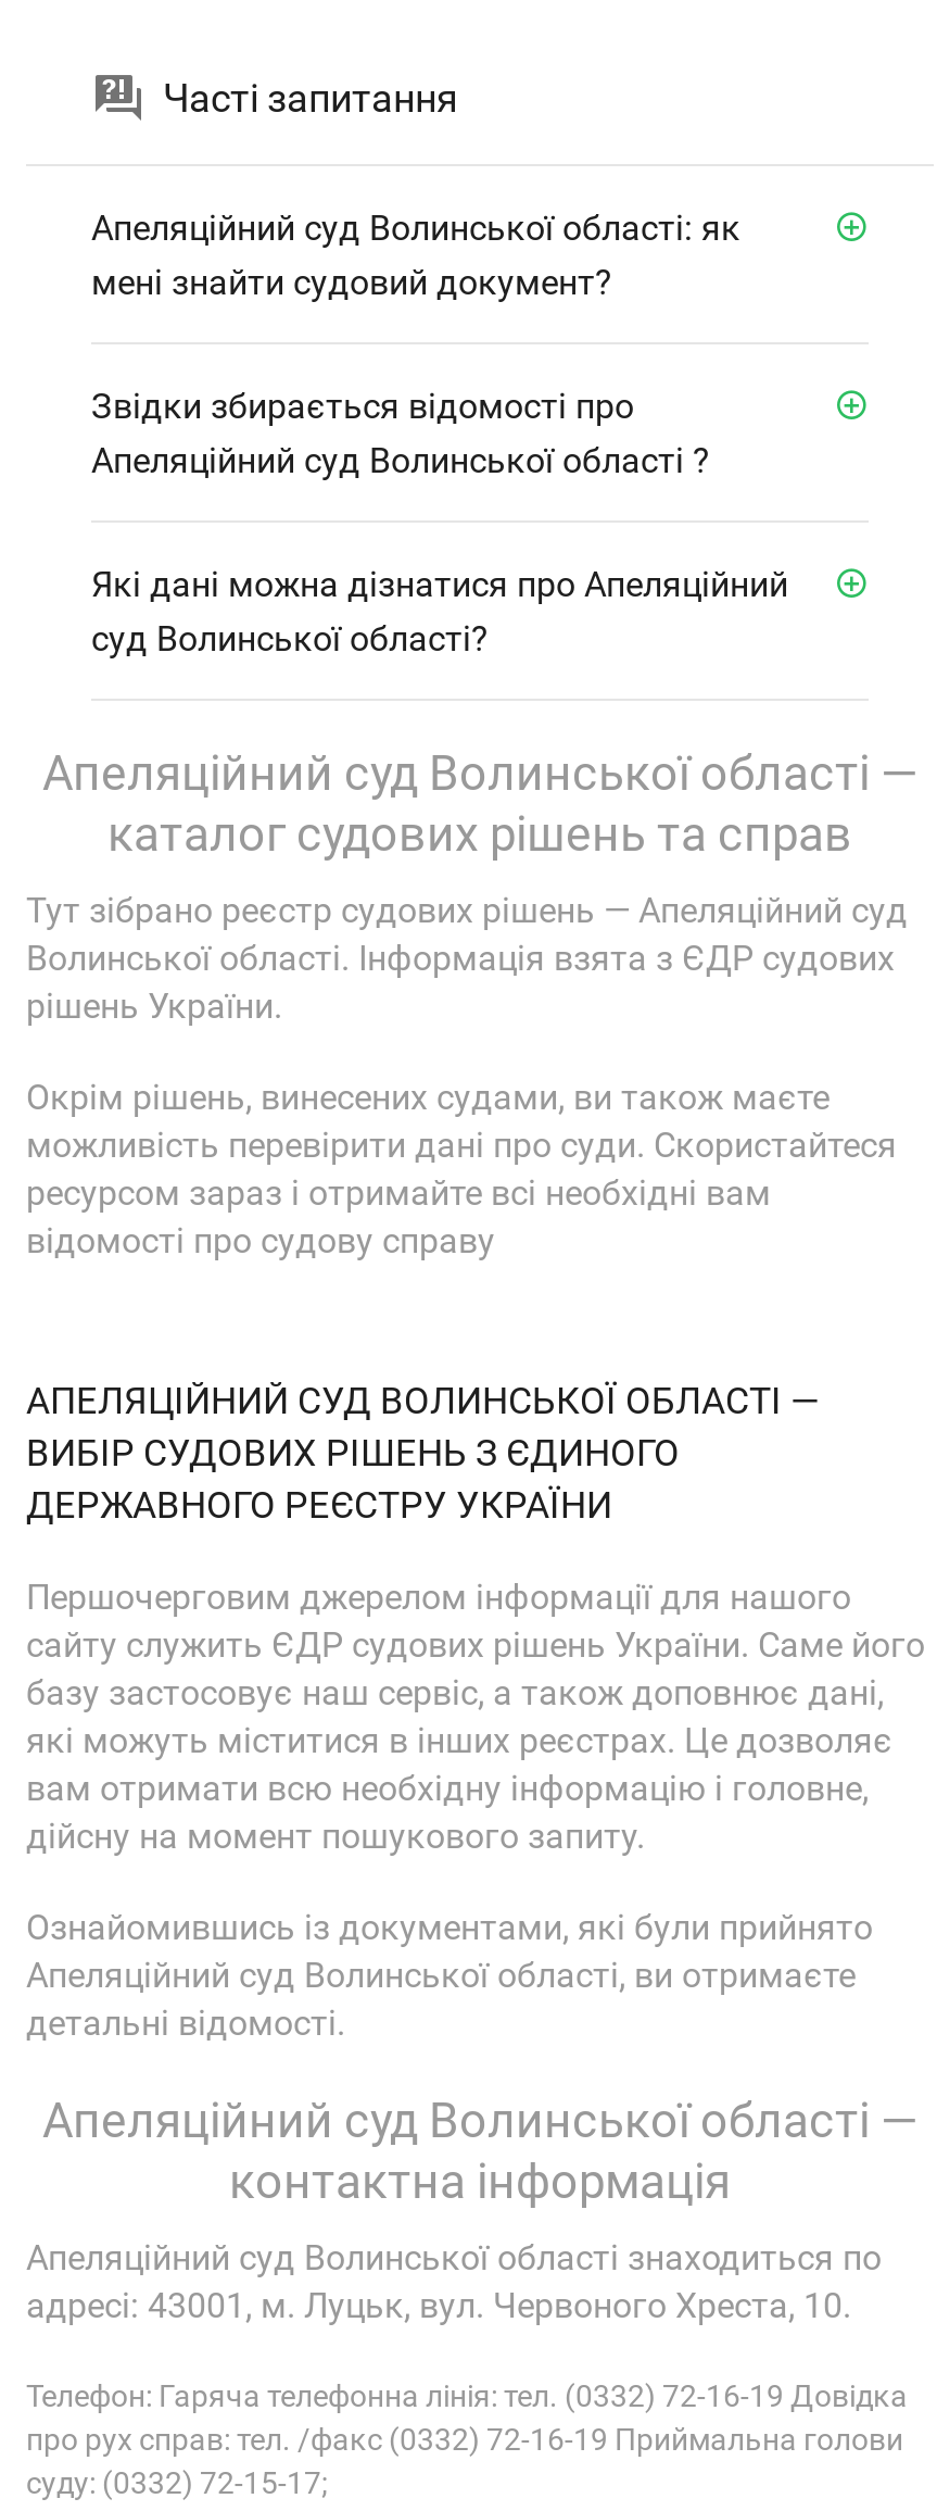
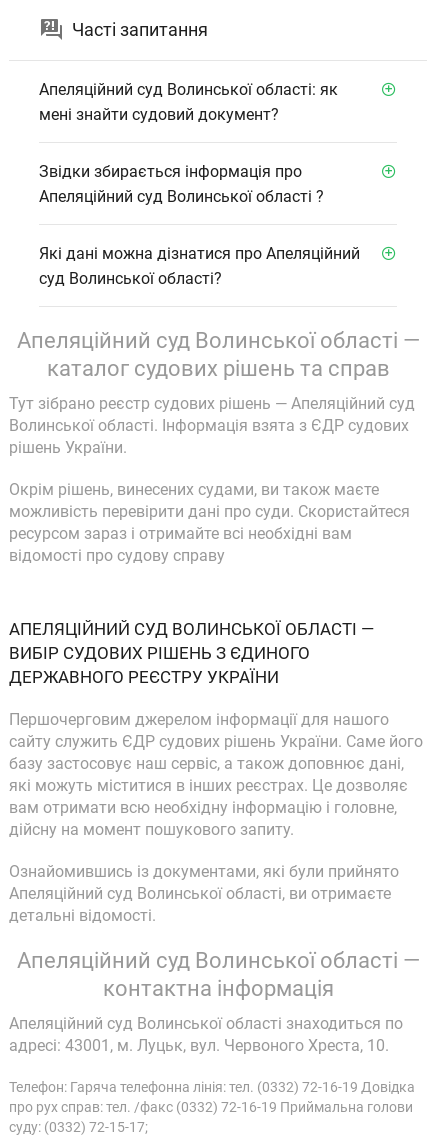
- Звідки збирається відомості про
+ Звідки збирається інформація про
